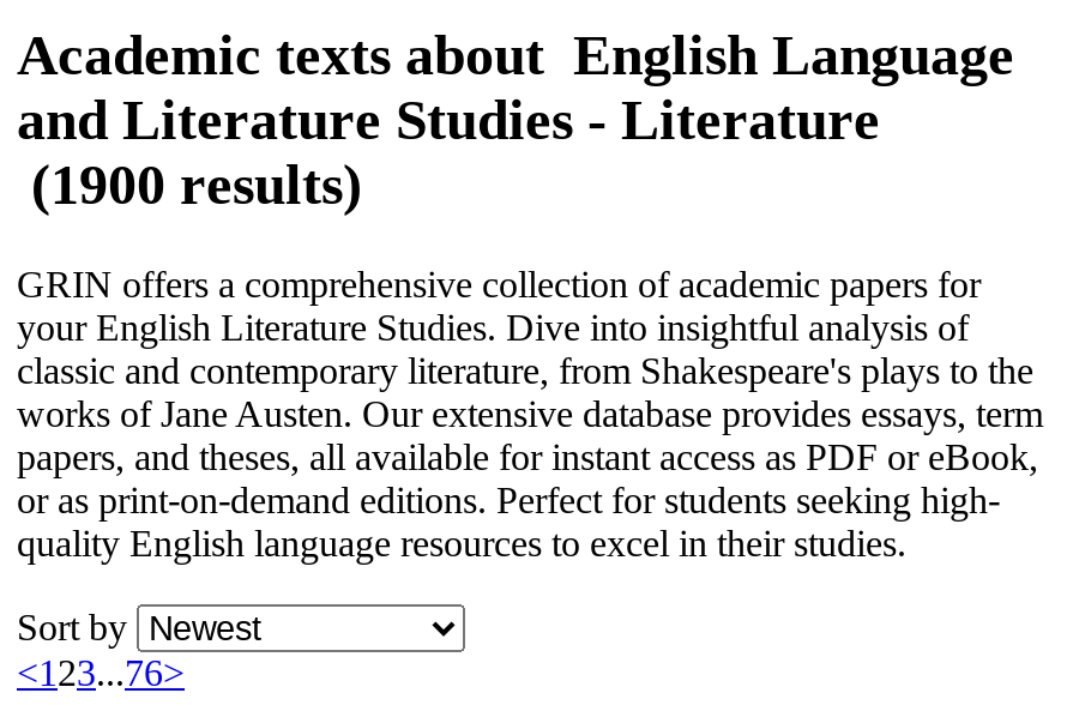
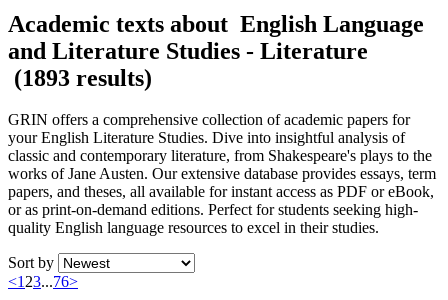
- (1900 results)
+ (1893 results)
